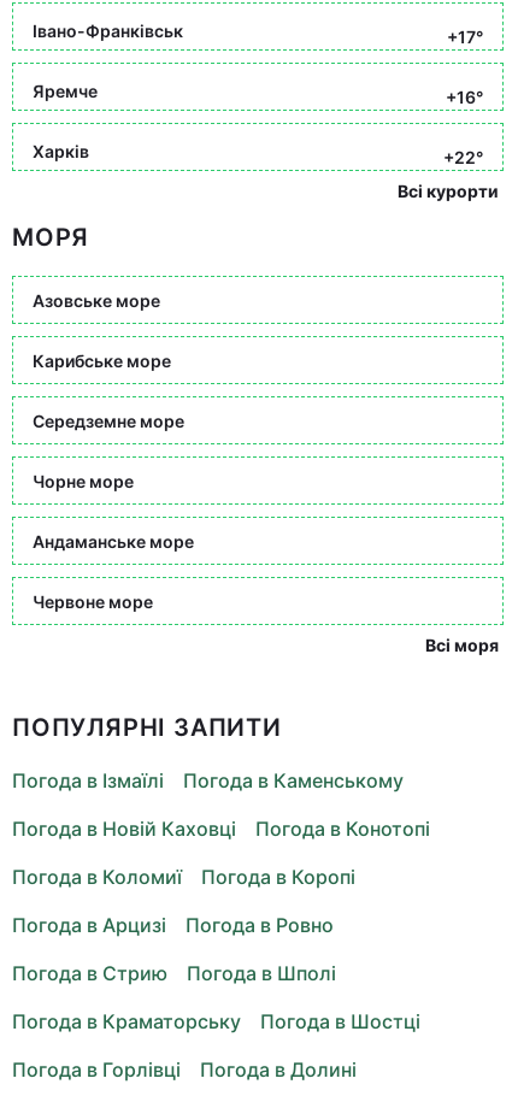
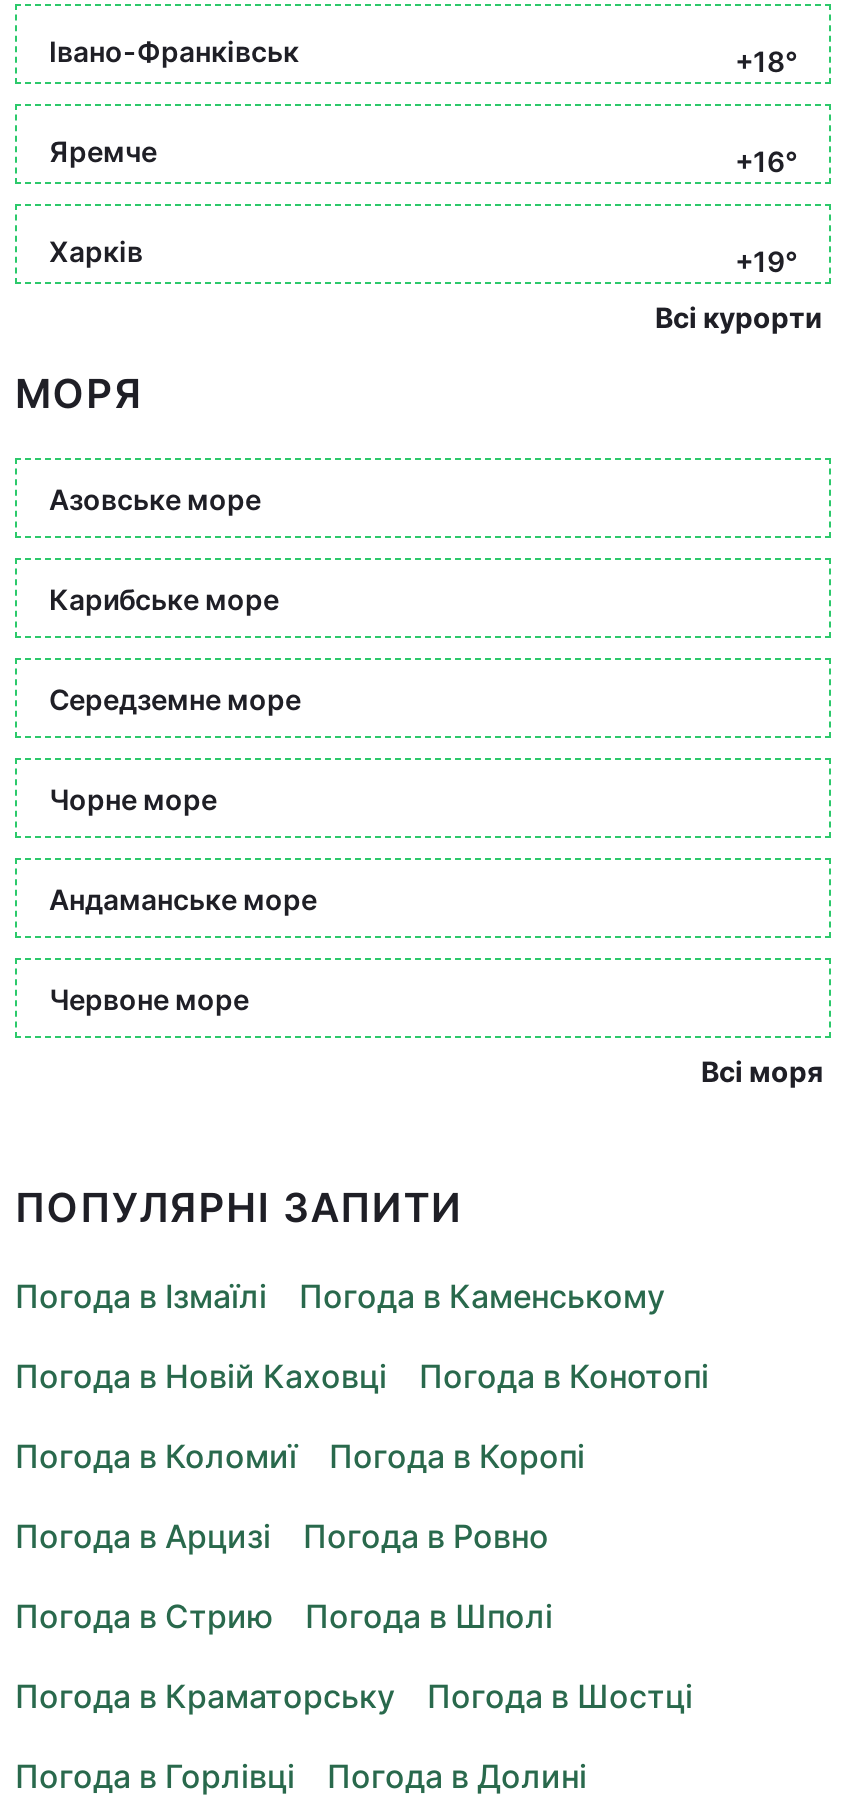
- +17°
+ +18°

- +22°
+ +19°
